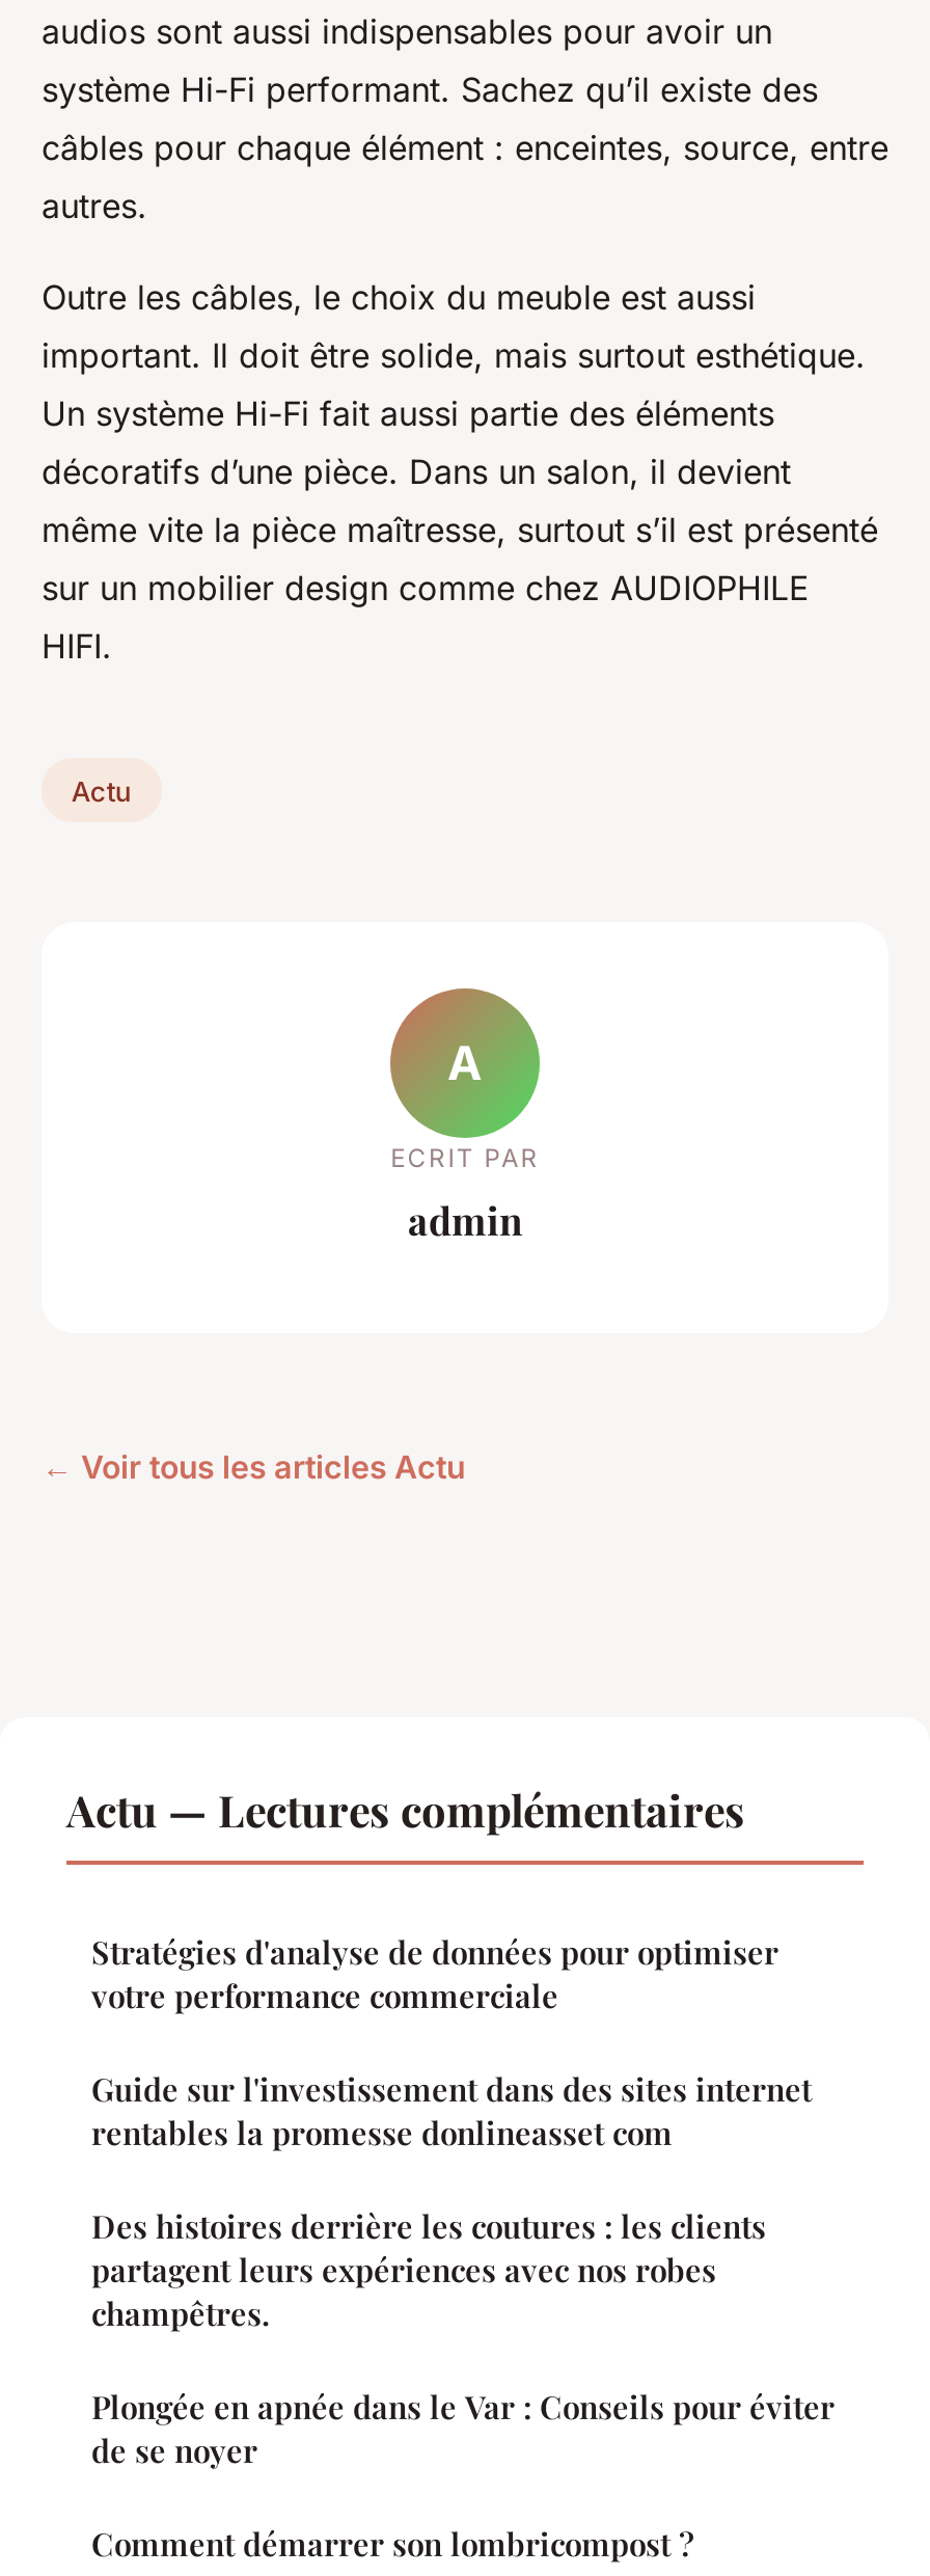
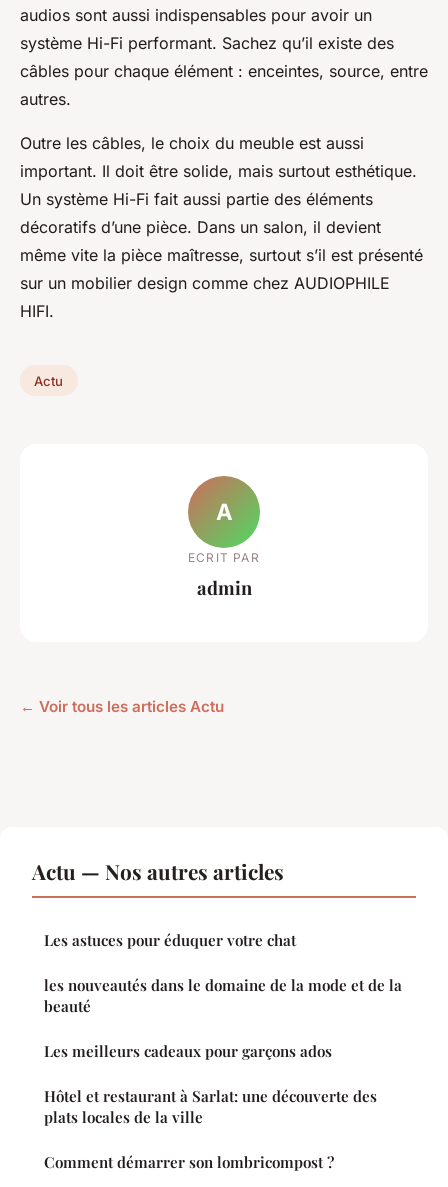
- Actu — Lectures complémentaires
+ Actu — Nos autres articles

- Stratégies d'analyse de données pour optimiser
- votre performance commerciale
+ Les astuces pour éduquer votre chat

- Guide sur l'investissement dans des sites internet
- rentables la promesse donlineasset com
+ les nouveautés dans le domaine de la mode et de la
+ beauté

- Des histoires derrière les coutures : les clients
- partagent leurs expériences avec nos robes
- champêtres.
+ Les meilleurs cadeaux pour garçons ados

- Plongée en apnée dans le Var : Conseils pour éviter
- de se noyer
+ Hôtel et restaurant à Sarlat: une découverte des
+ plats locales de la ville
